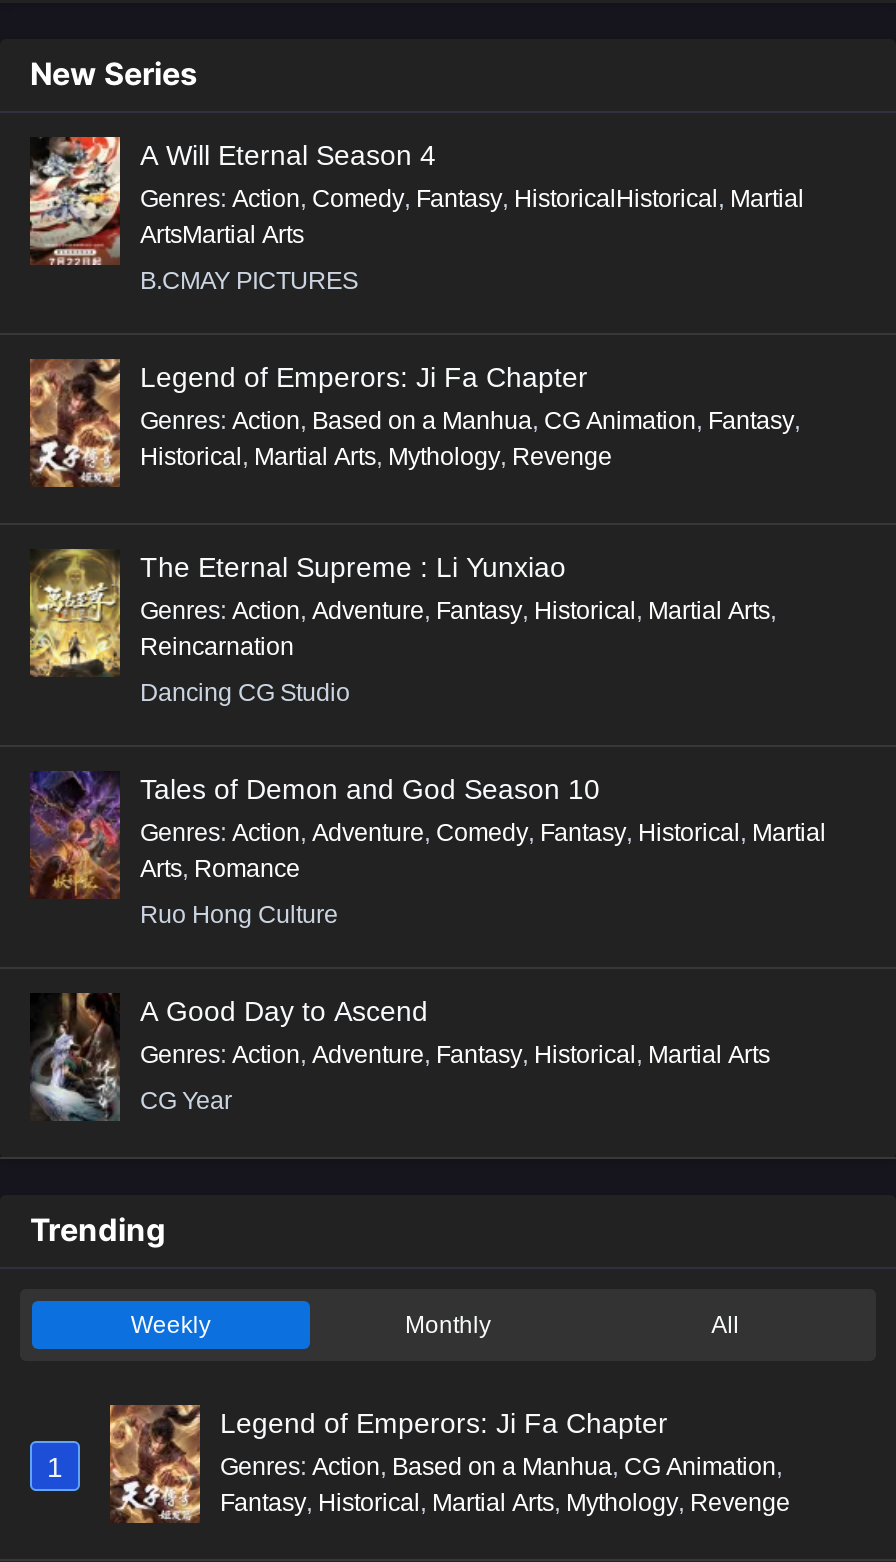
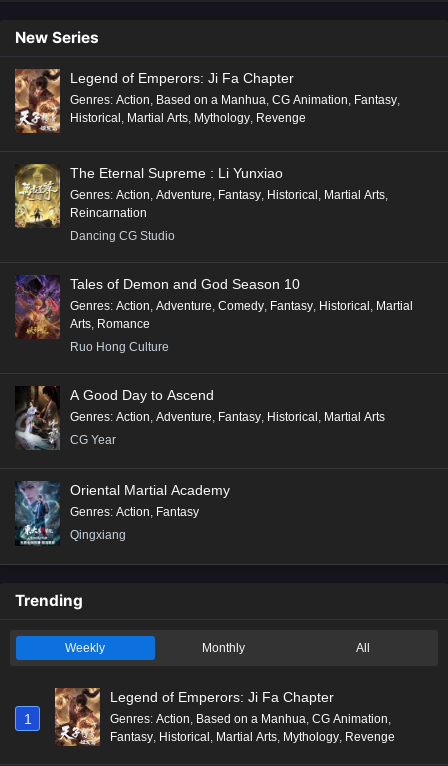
- [image]
- A Will Eternal Season 4
- Genres: Action, Comedy, Fantasy, HistoricalHistorical, Martial
- ArtsMartial Arts
- B.CMAY PICTURES

moved up: [image] | Legend of Emperors: Ji Fa Chapter | Genres: Action, Based on a Manhua, CG Animation, Fantasy, | ... | Genres: Action, Adventure, Fantasy, Historical, Martial Arts | CG Year

+ [image]
+ Oriental Martial Academy
+ Genres: Action, Fantasy
+ Qingxiang
